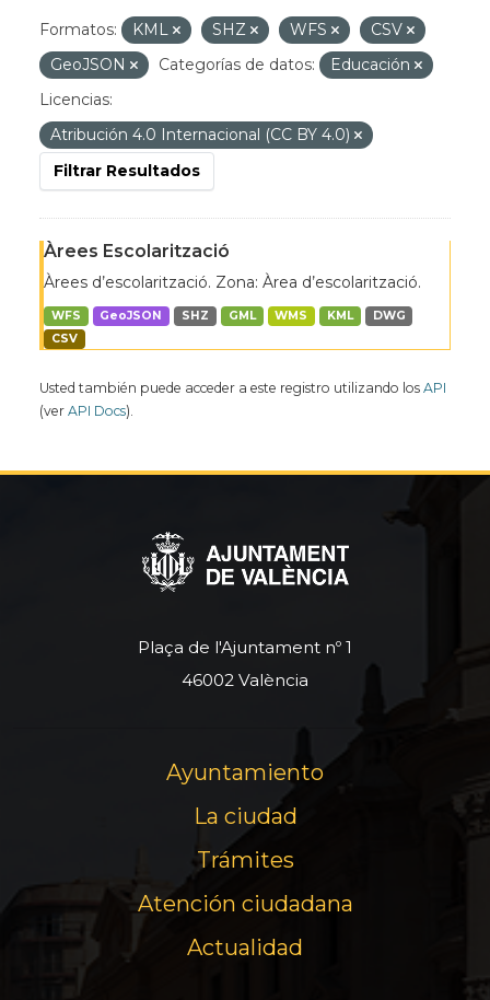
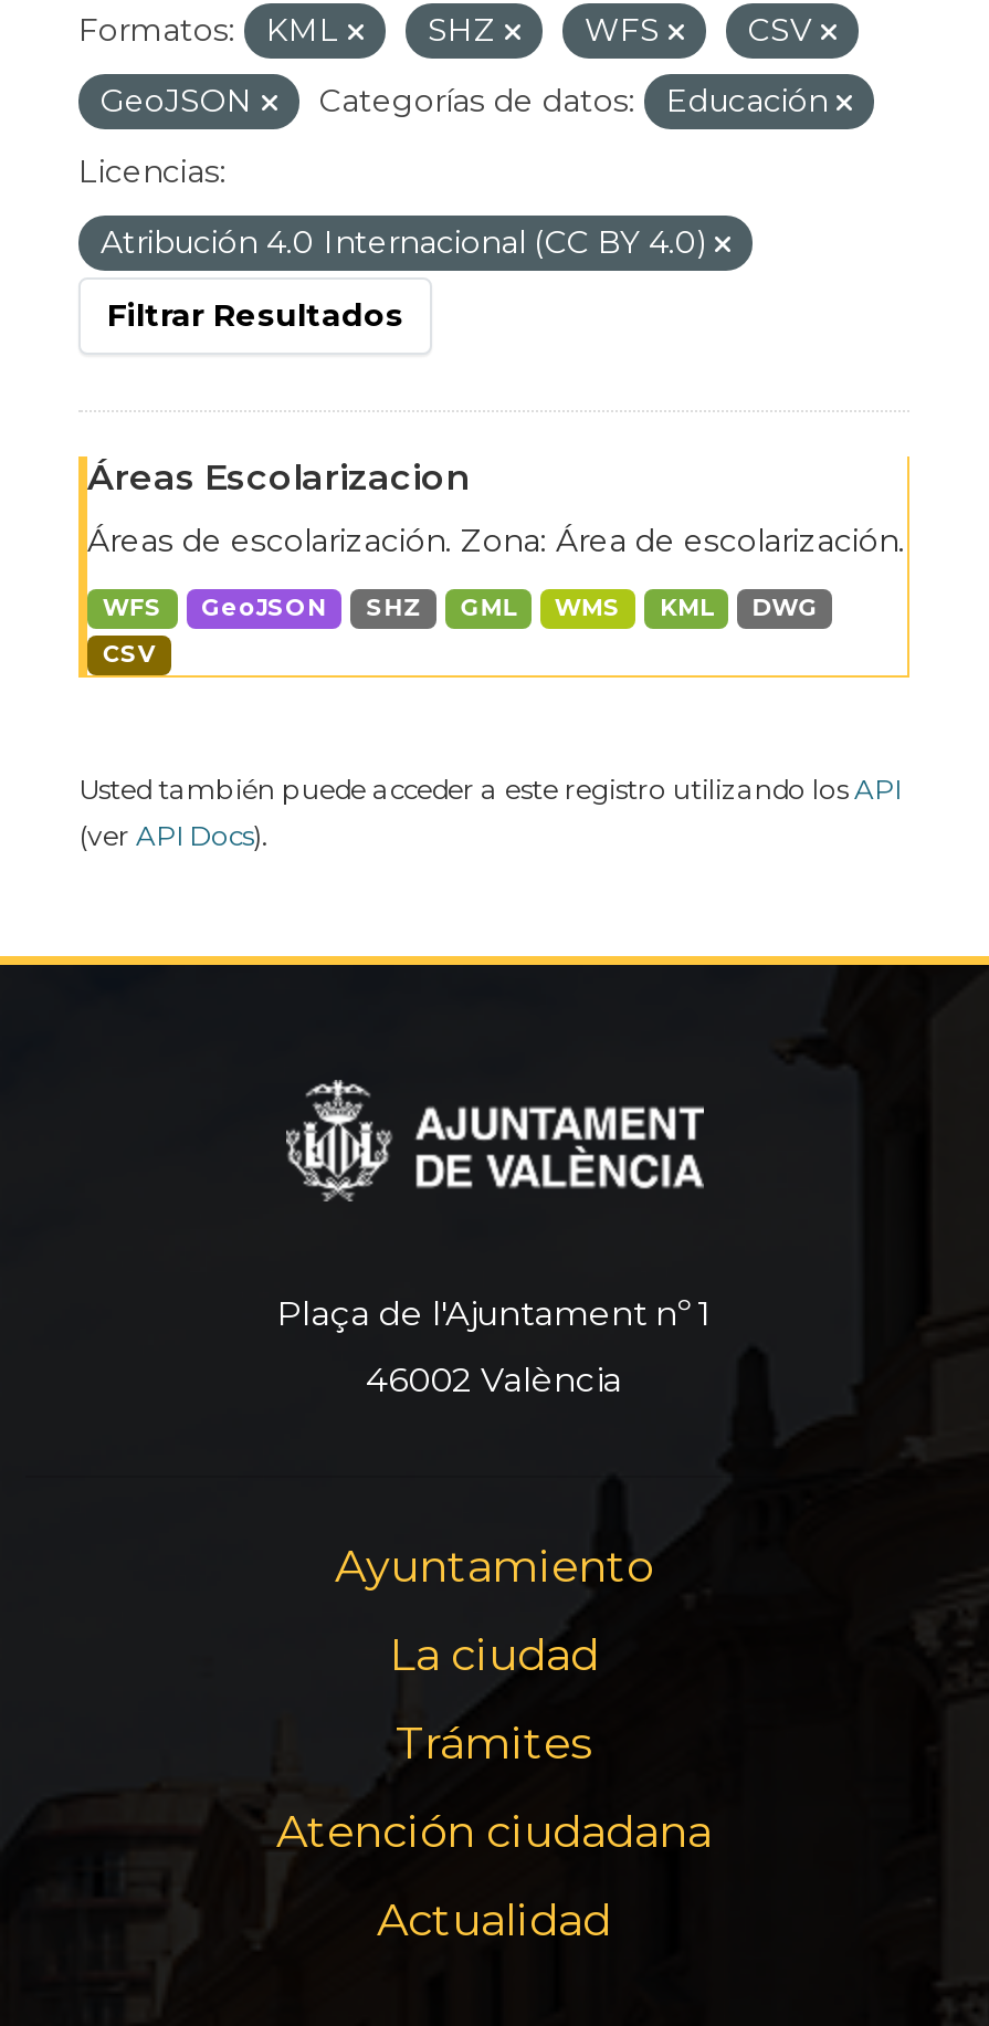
- Àrees Escolarització
+ Áreas Escolarizacion

- Àrees d’escolarització. Zona: Àrea d’escolarització.
+ Áreas de escolarización. Zona: Área de escolarización.
